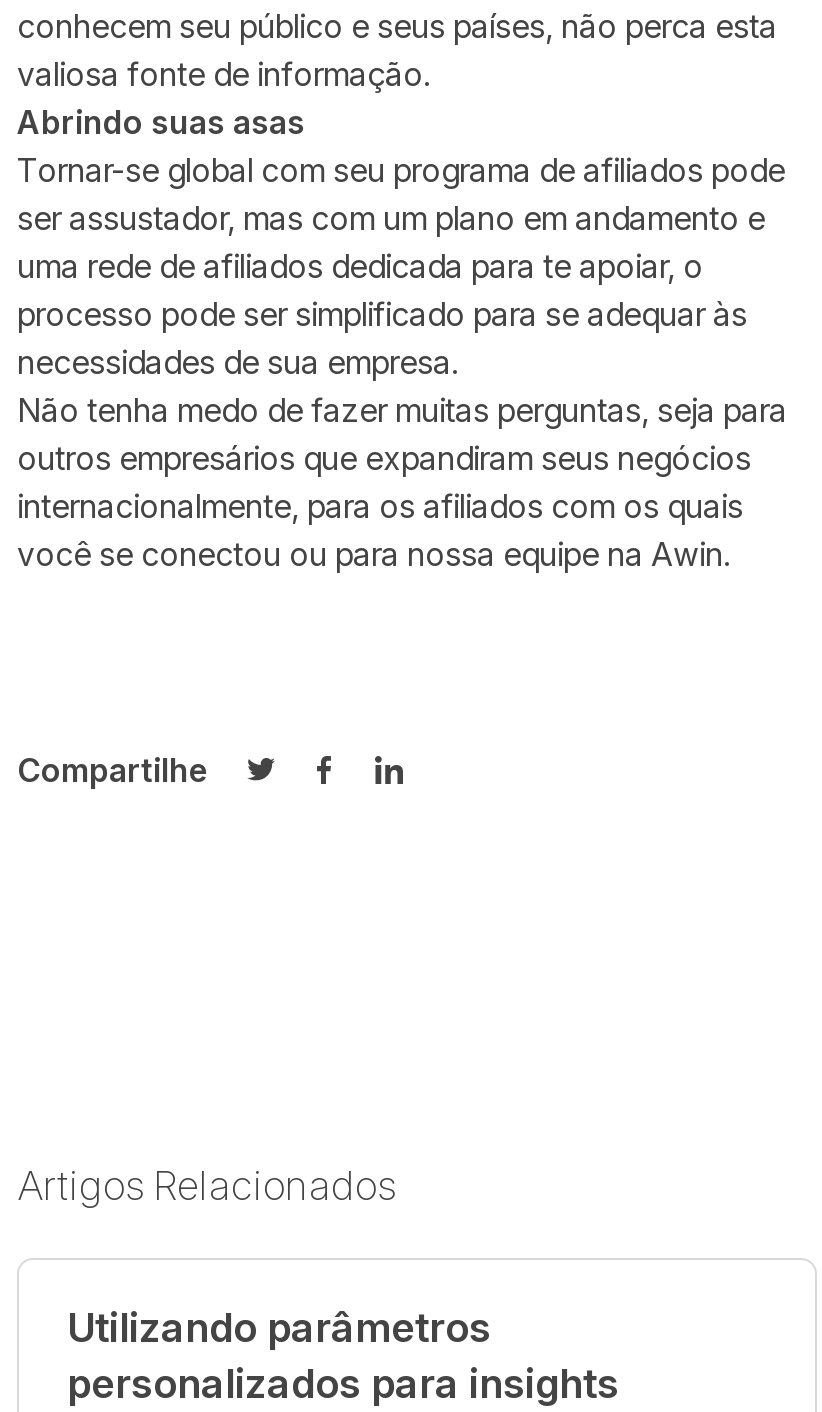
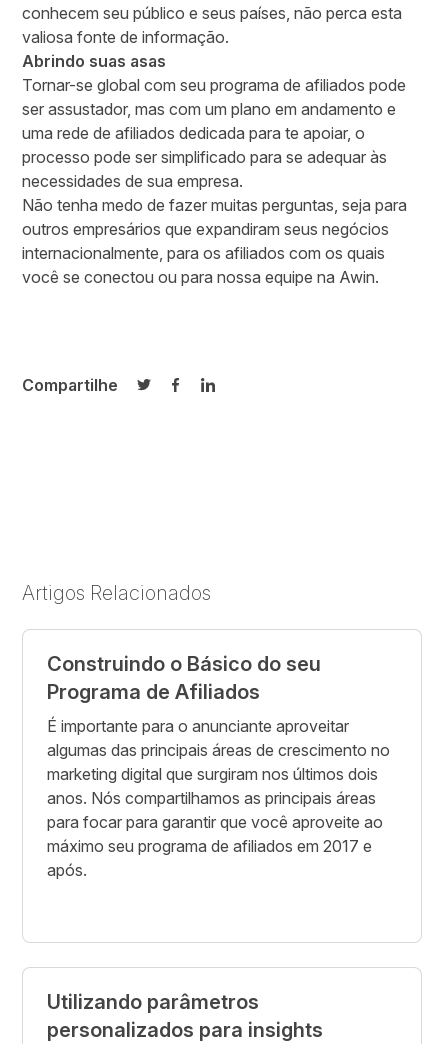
+ Construindo o Básico do seu
+ Programa de Afiliados
+ É importante para o anunciante aproveitar
+ algumas das principais áreas de crescimento no
+ marketing digital que surgiram nos últimos dois
+ anos. Nós compartilhamos as principais áreas
+ para focar para garantir que você aproveite ao
+ máximo seu programa de afiliados em 2017 e
+ após.
